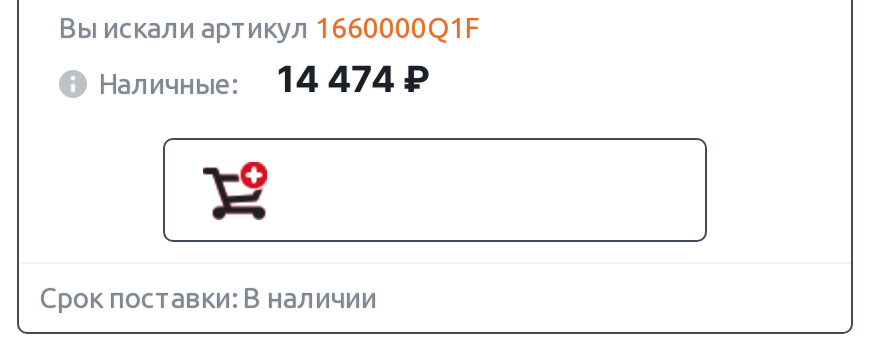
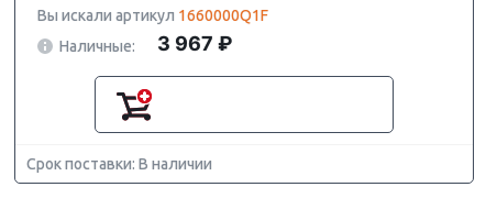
- Наличные: 14 474 ₽
+ Наличные: 3 967 ₽
